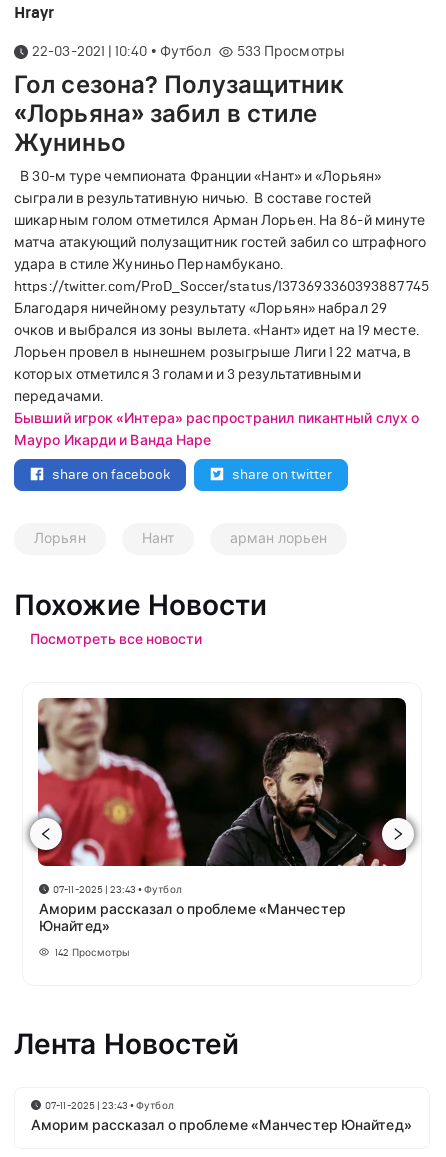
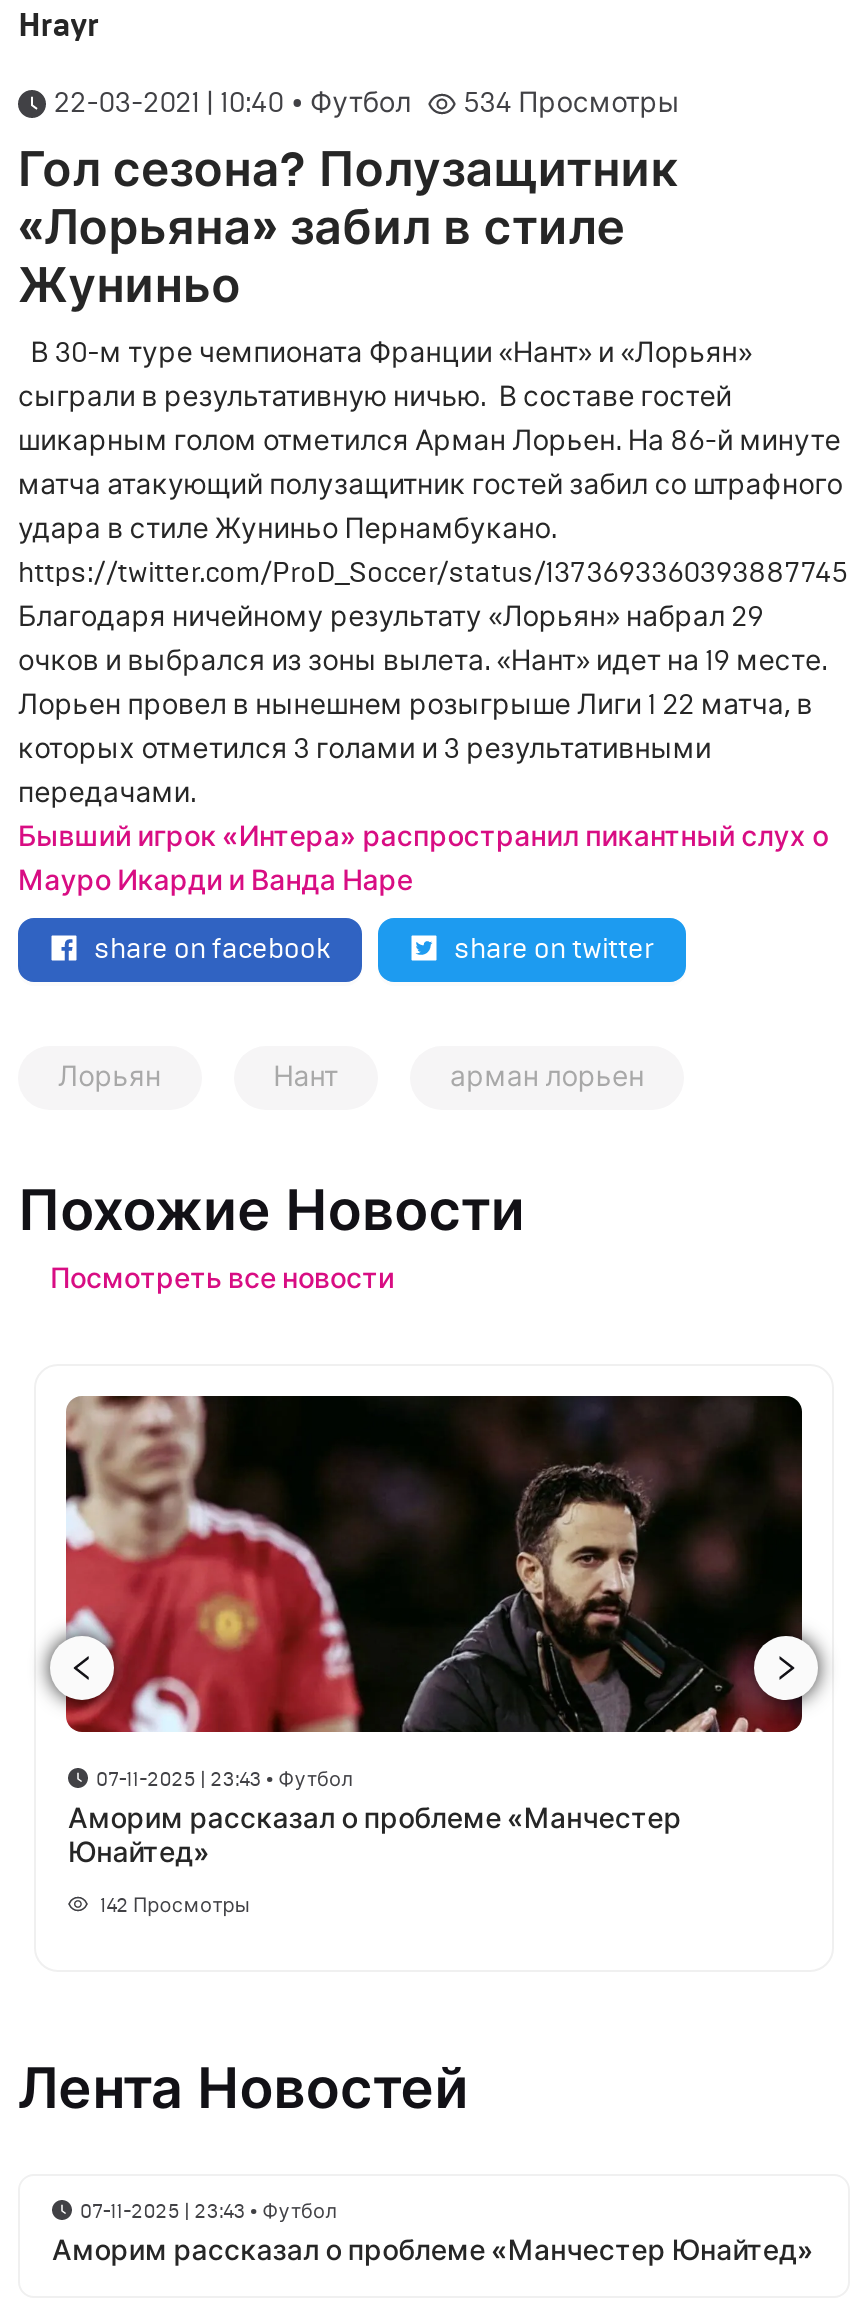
- 533 Просмотры
+ 534 Просмотры
